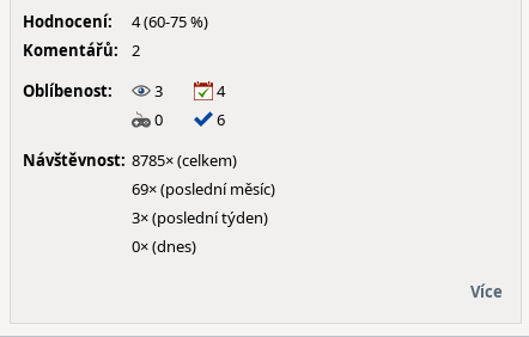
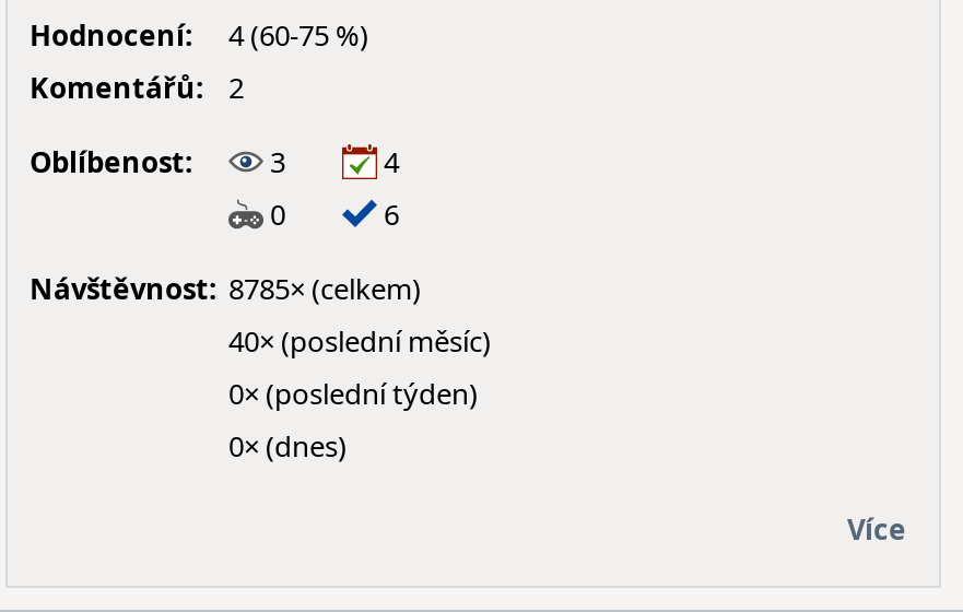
- 69× (poslední měsíc)
+ 40× (poslední měsíc)

- 3× (poslední týden)
+ 0× (poslední týden)
